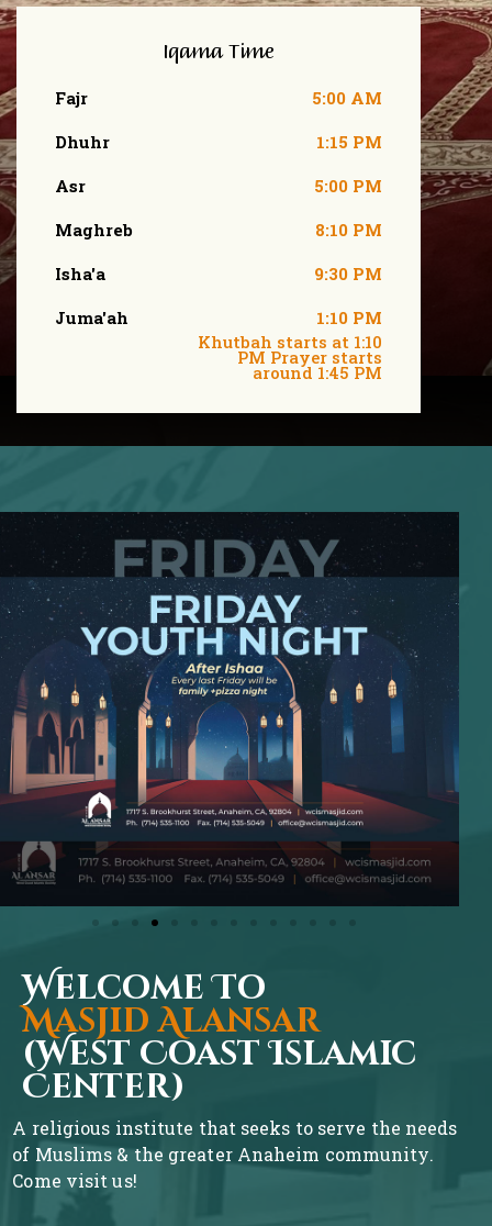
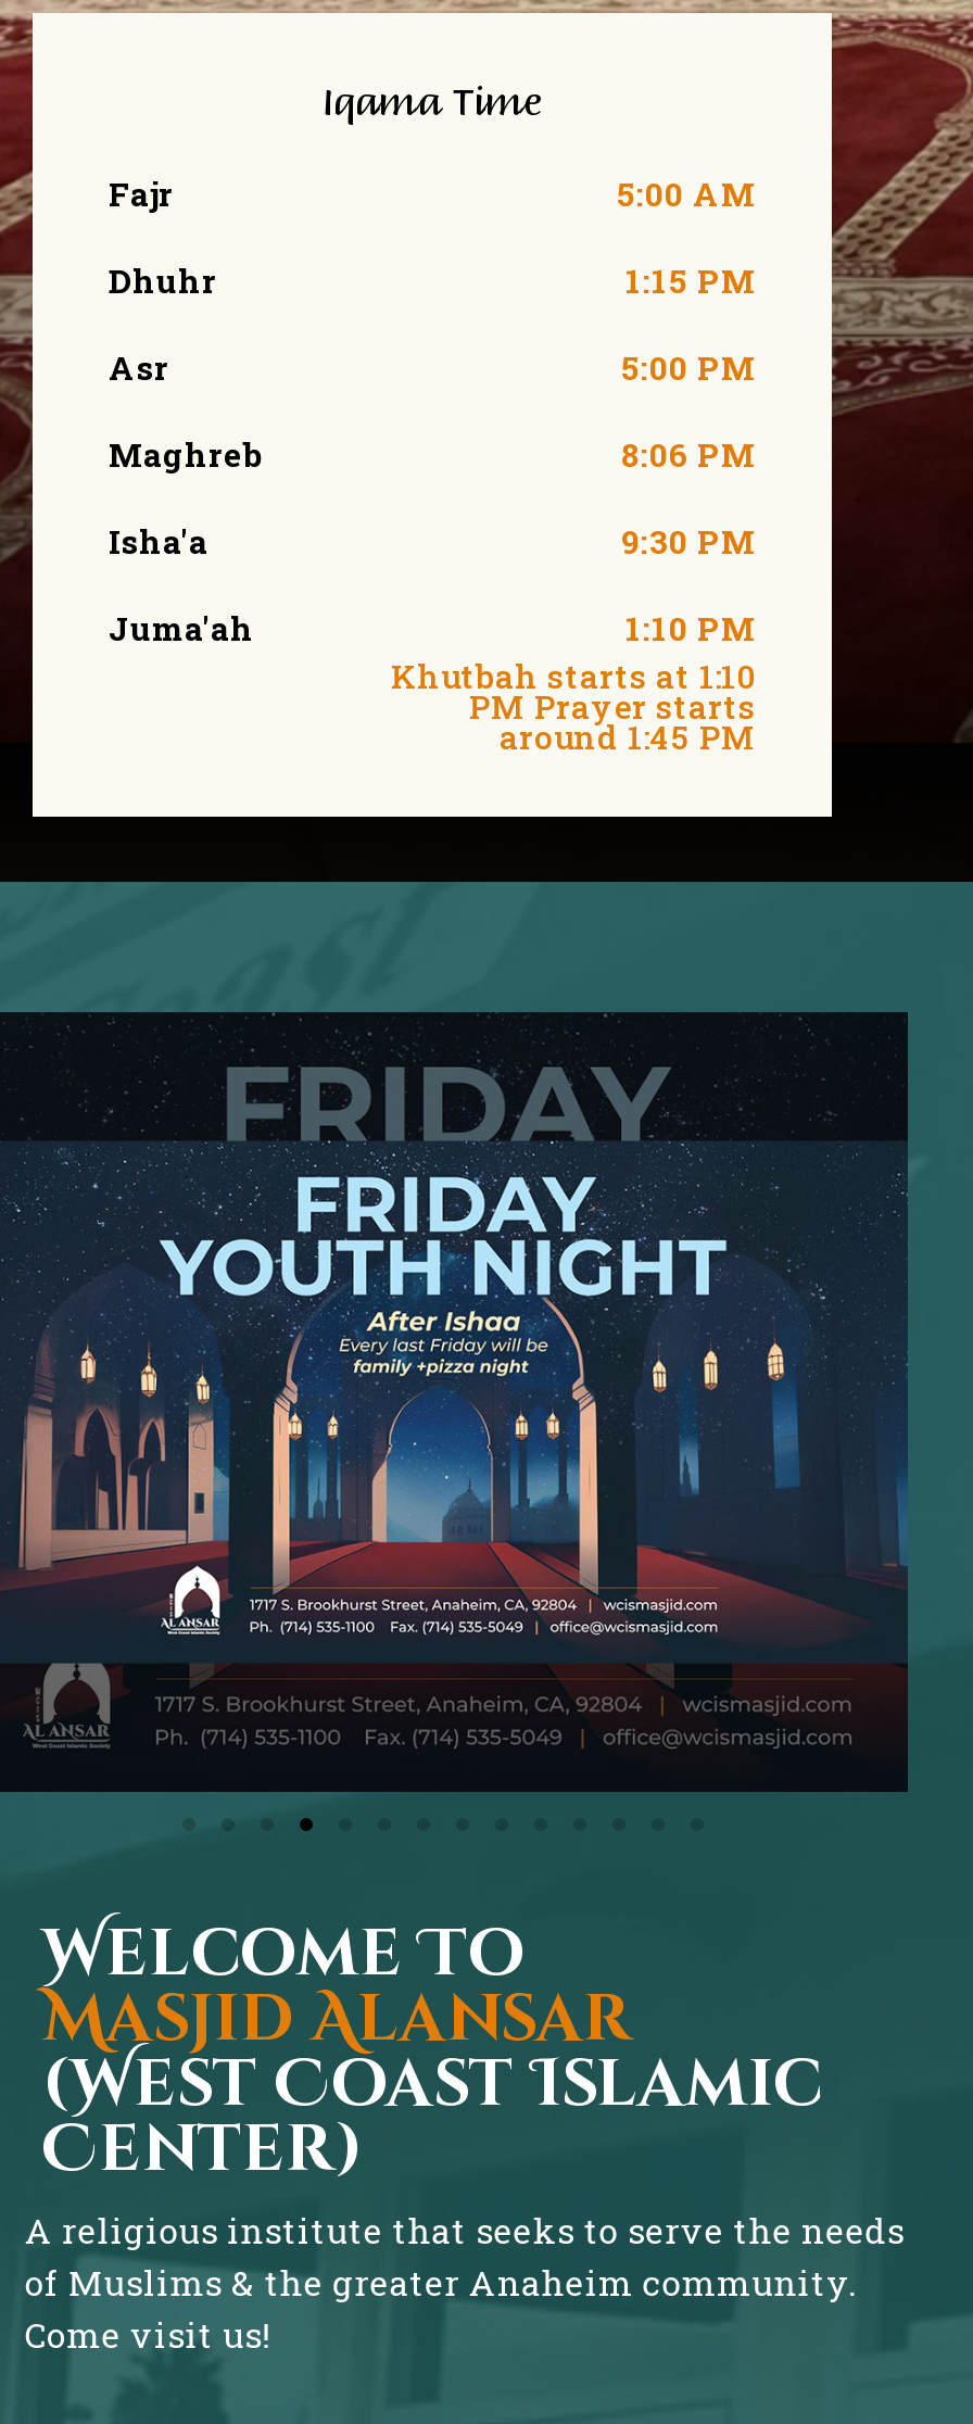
- 8:10 PM
+ 8:06 PM
